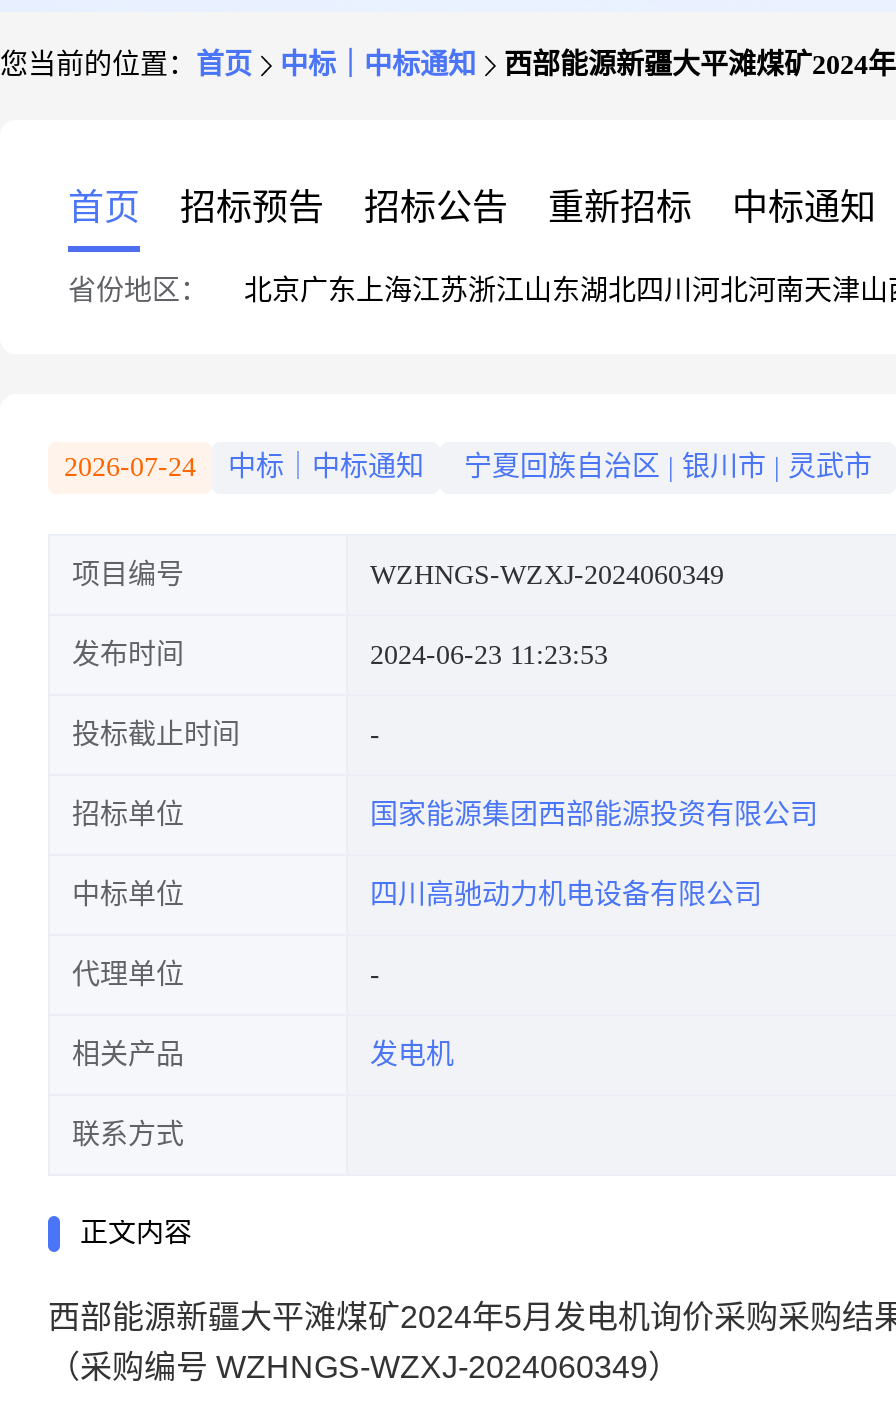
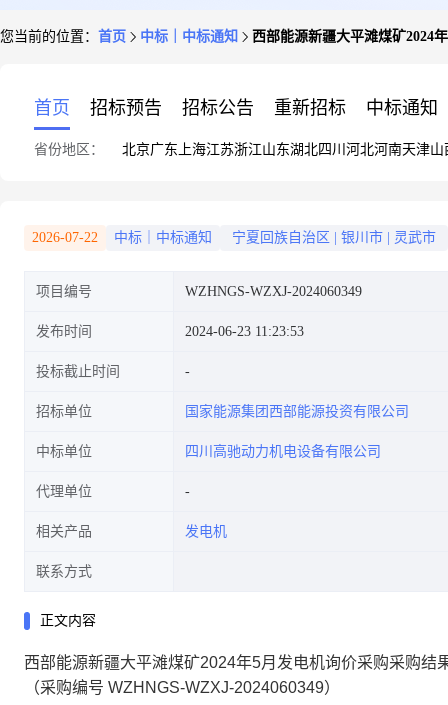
- 2026-07-24
+ 2026-07-22
